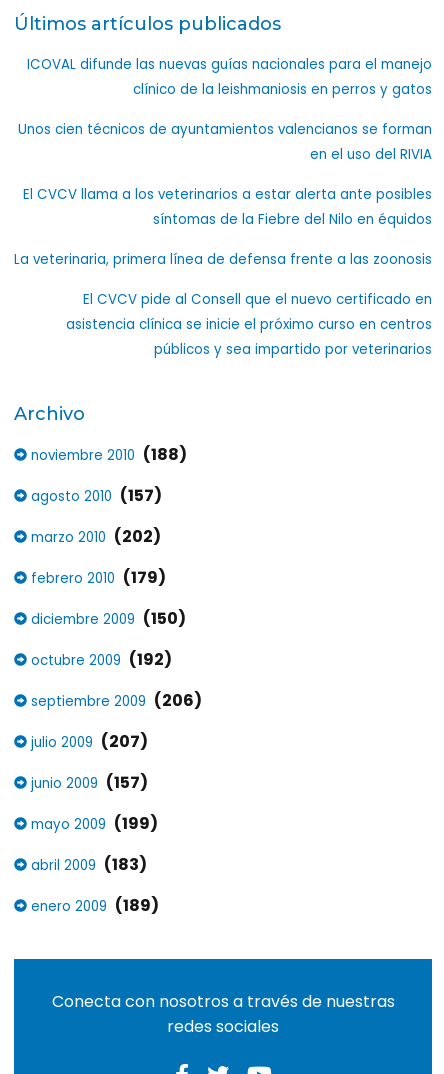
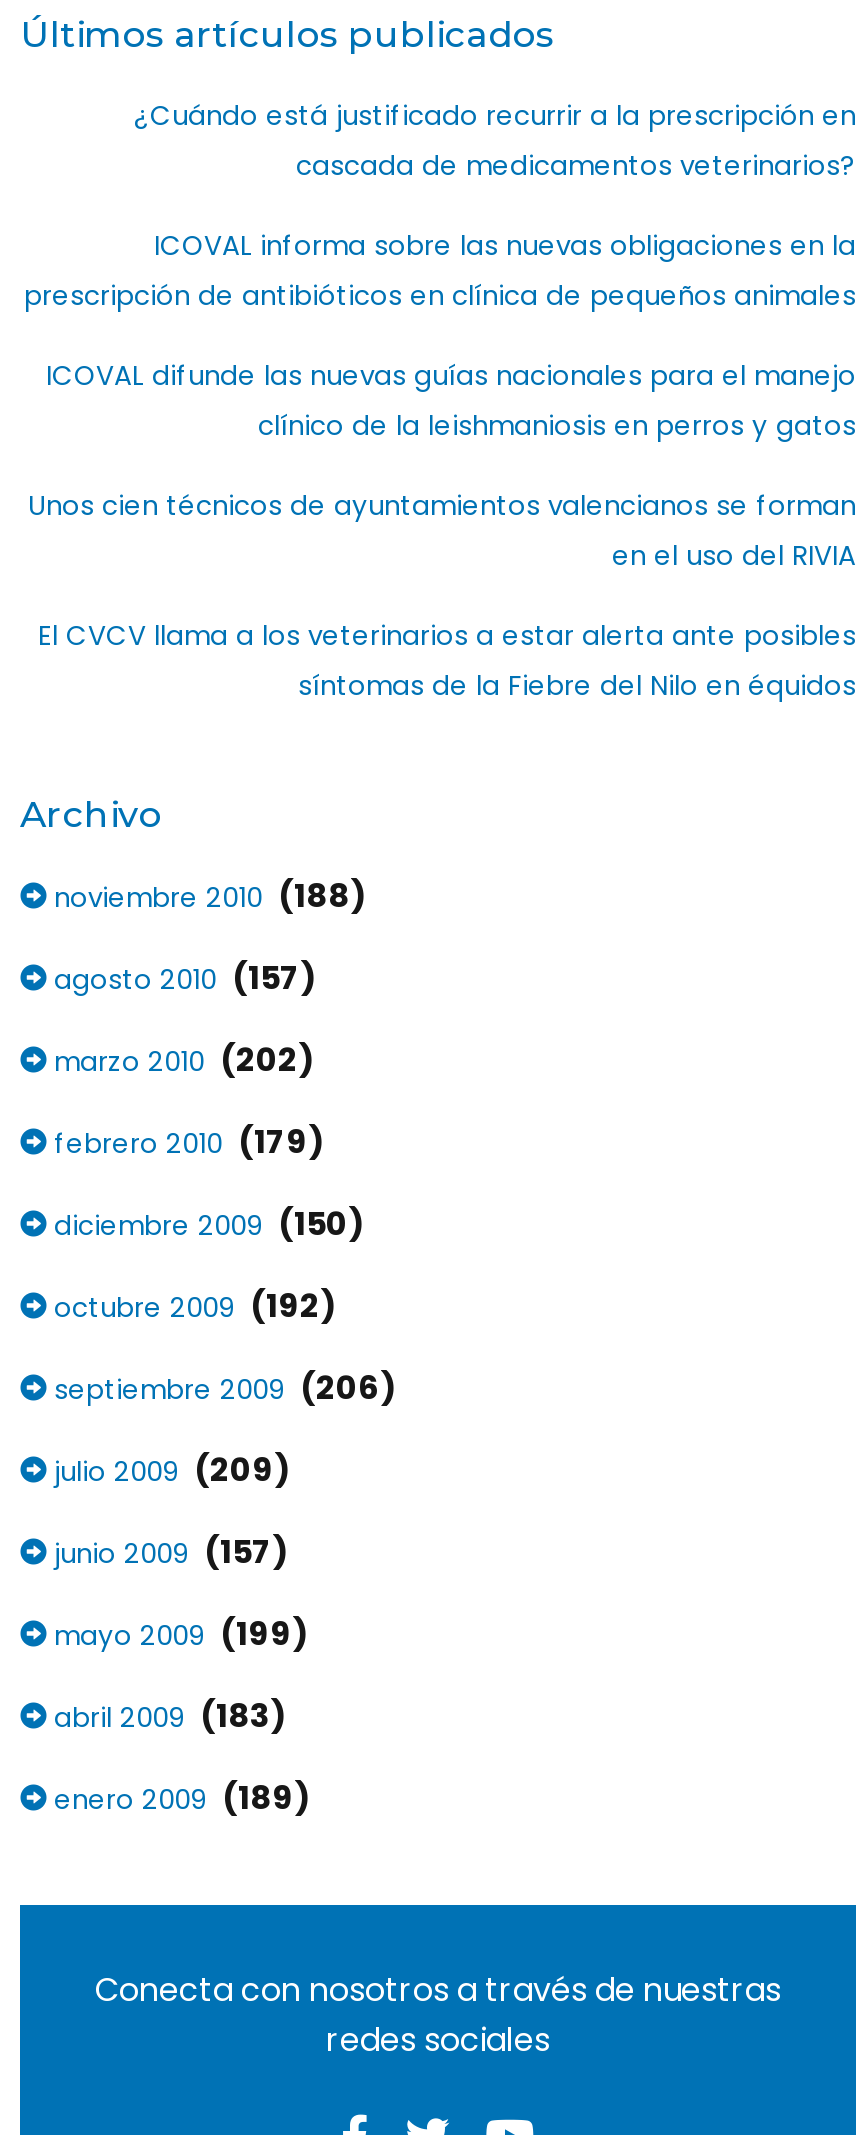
+ ¿Cuándo está justificado recurrir a la prescripción en
+ cascada de medicamentos veterinarios?
+ ICOVAL informa sobre las nuevas obligaciones en la
+ prescripción de antibióticos en clínica de pequeños animales

moved down: ICOVAL difunde las nuevas guías nacionales para el manejo | clínico de la leishmaniosis en perros y gatos | Unos cien técnicos de ayuntamientos valencianos se forman | en el uso del RIVIA | El CVCV llama a los veterinarios a estar alerta ante posibles | síntomas de la Fiebre del Nilo en équidos

- La veterinaria, primera línea de defensa frente a las zoonosis
- El CVCV pide al Consell que el nuevo certificado en
- asistencia clínica se inicie el próximo curso en centros
- públicos y sea impartido por veterinarios

- julio 2009 (207)
+ julio 2009 (209)
